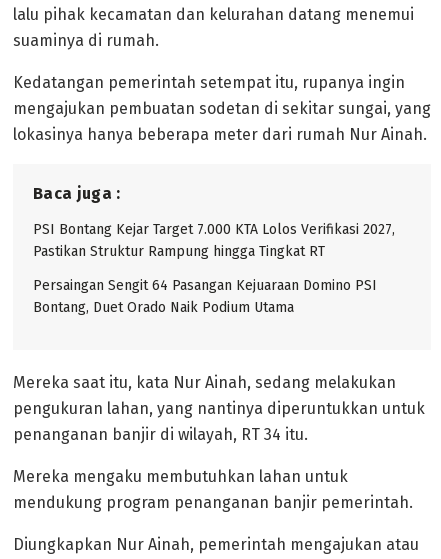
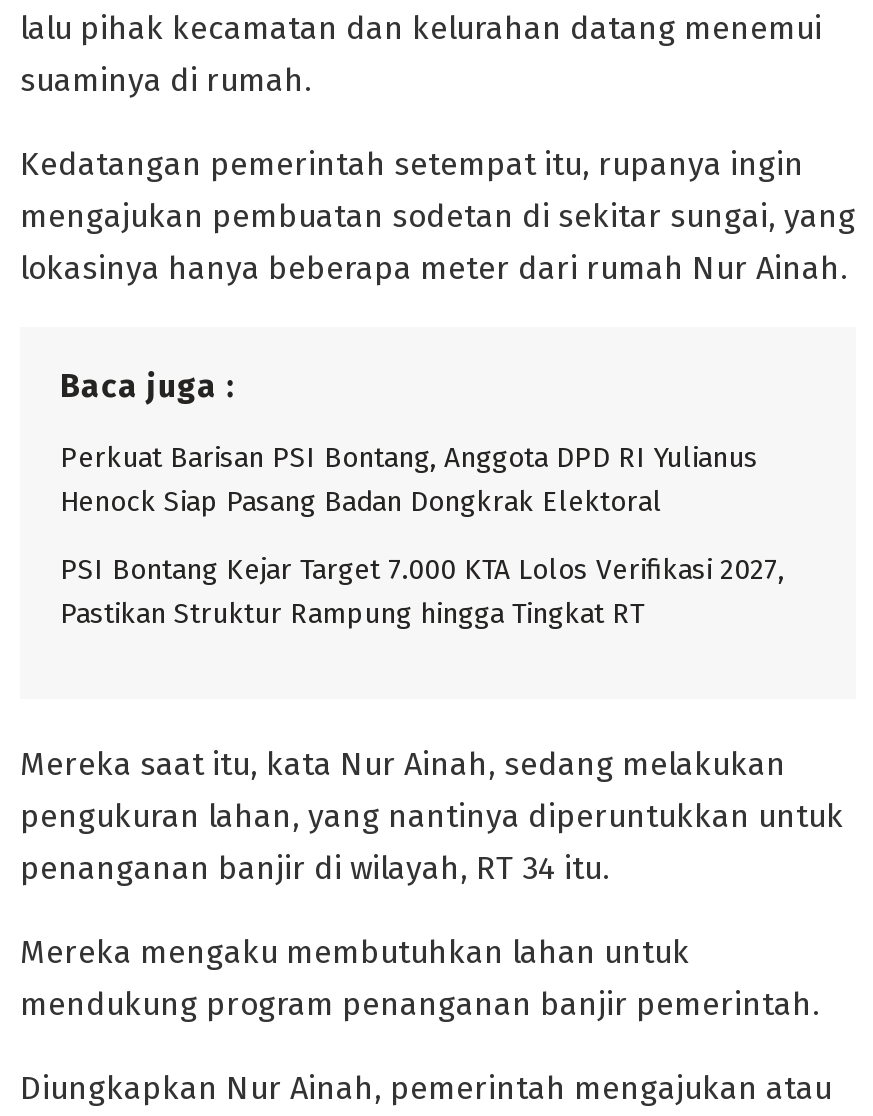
+ Perkuat Barisan PSI Bontang, Anggota DPD RI Yulianus
+ Henock Siap Pasang Badan Dongkrak Elektoral

moved down: PSI Bontang Kejar Target 7.000 KTA Lolos Verifikasi 2027, | Pastikan Struktur Rampung hingga Tingkat RT

- Persaingan Sengit 64 Pasangan Kejuaraan Domino PSI
- Bontang, Duet Orado Naik Podium Utama
